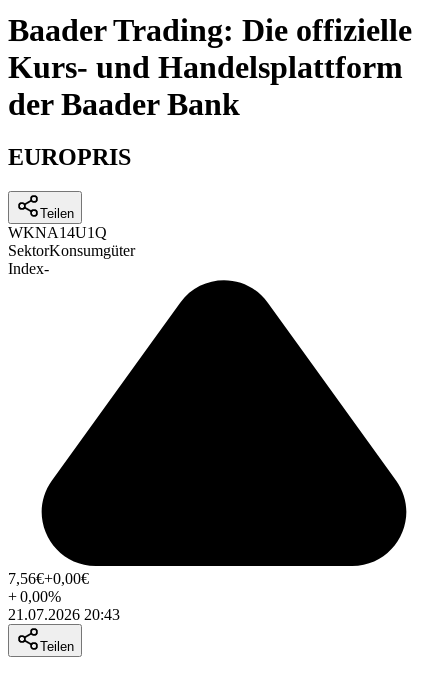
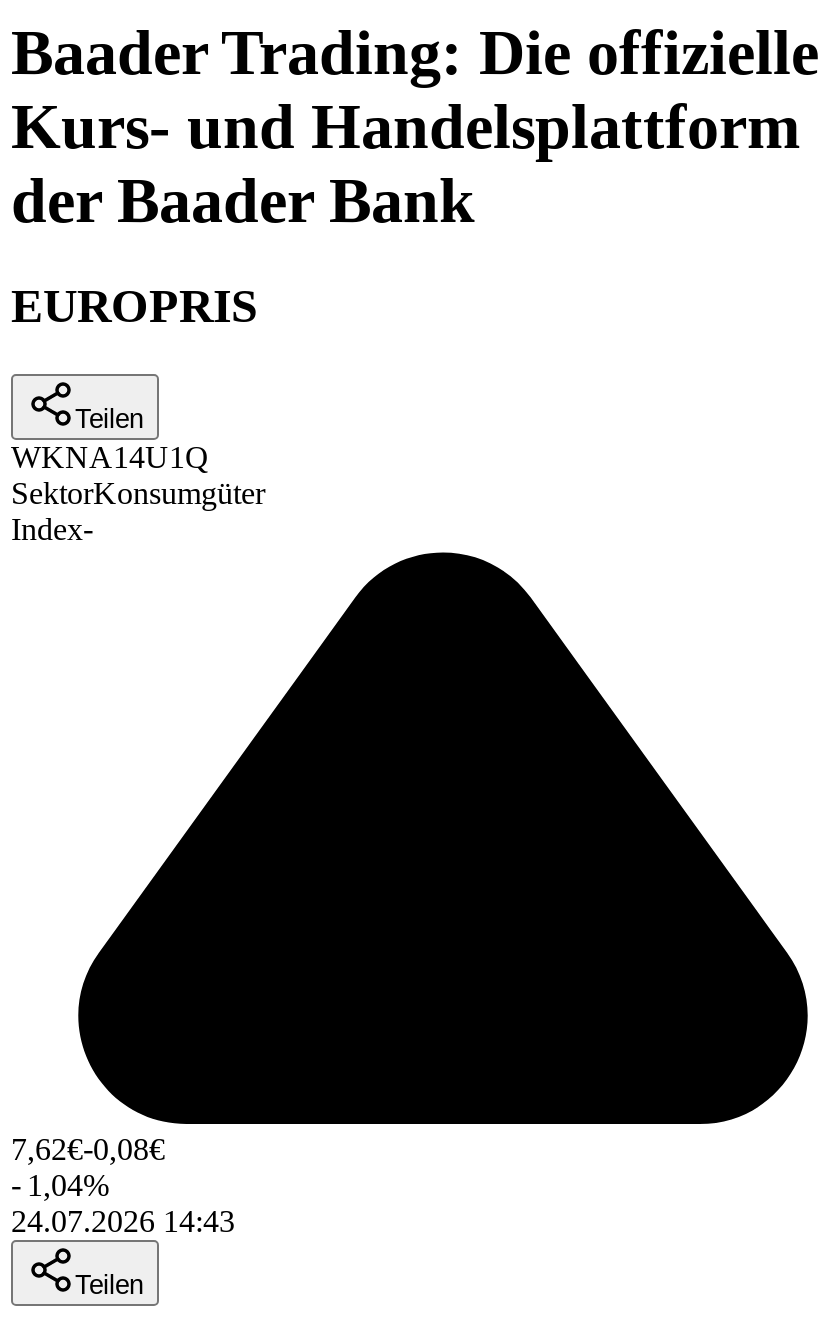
- 7,56€+0,00€
+ 7,62€-0,08€

- + 0,00%
+ - 1,04%

- 21.07.2026 20:43
+ 24.07.2026 14:43
